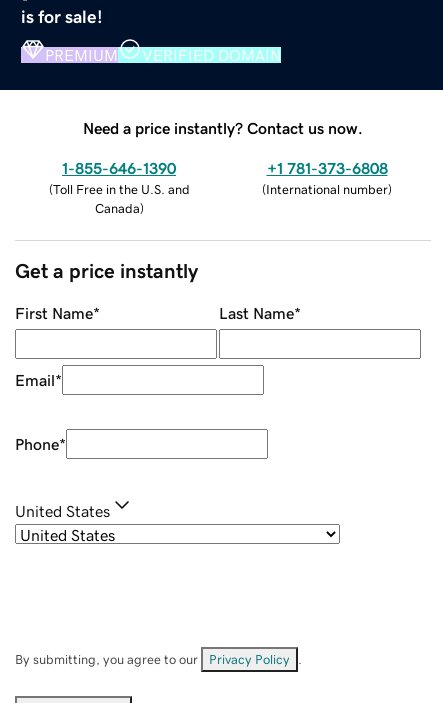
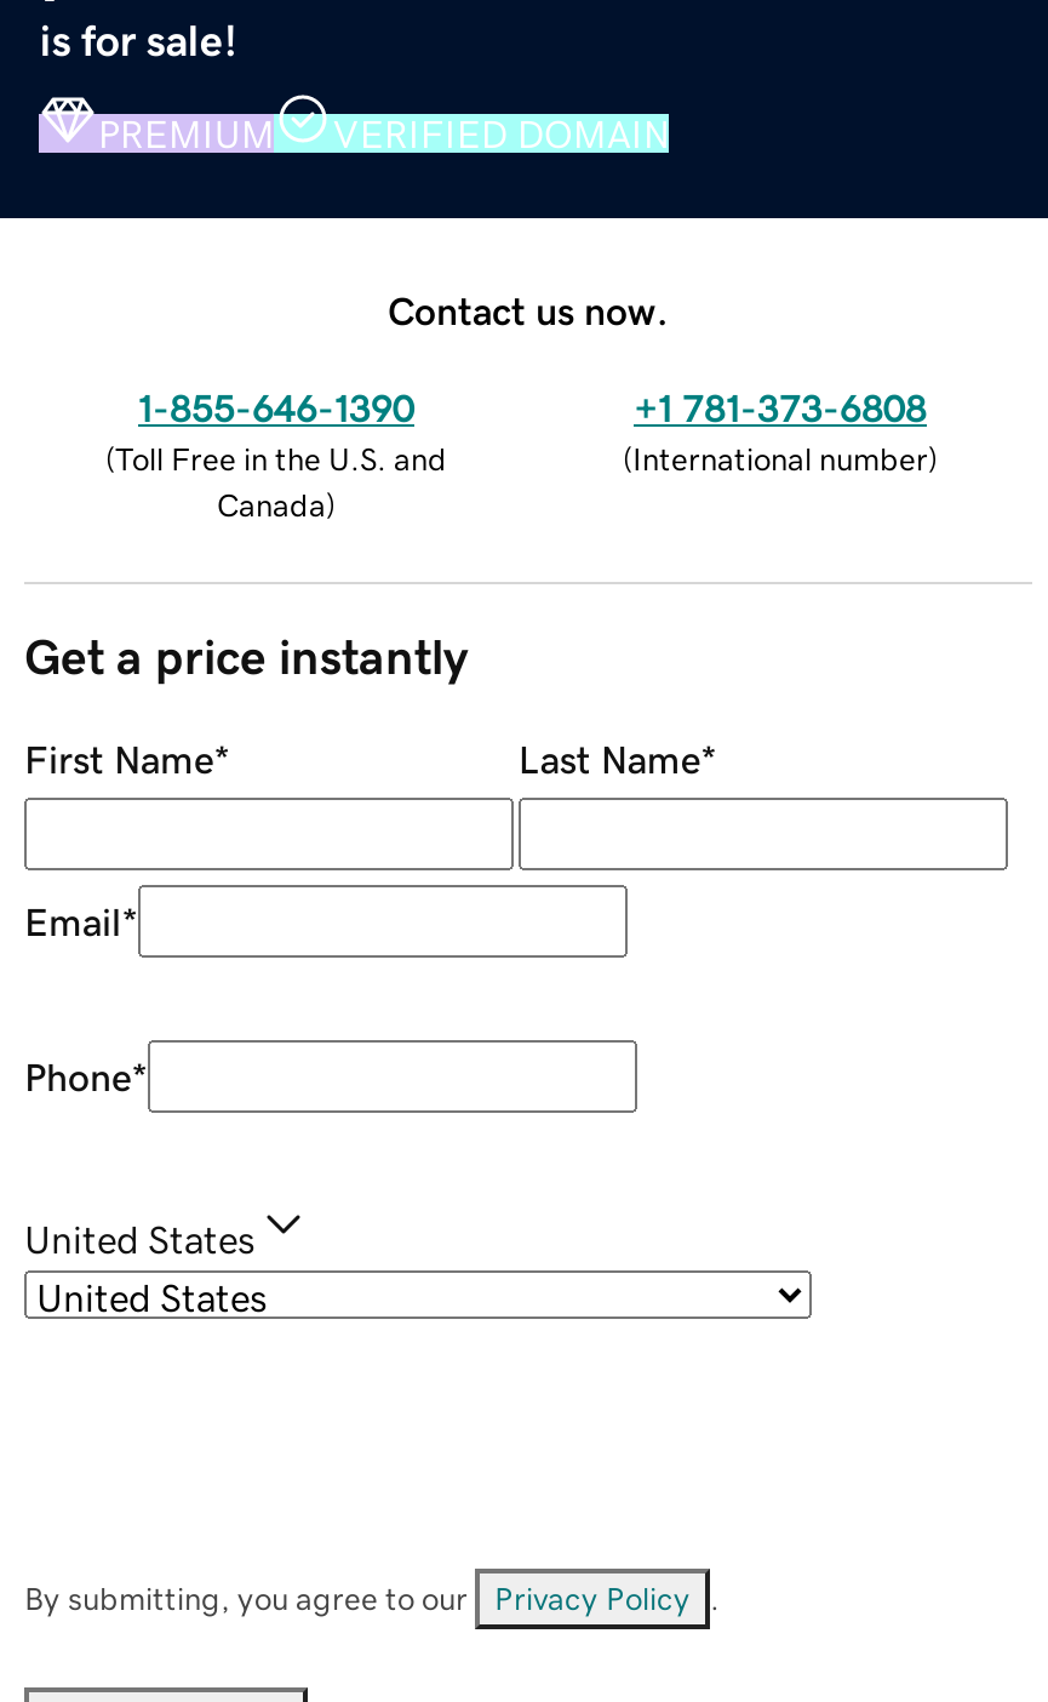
- Need a price instantly? Contact us now.
+ Contact us now.
